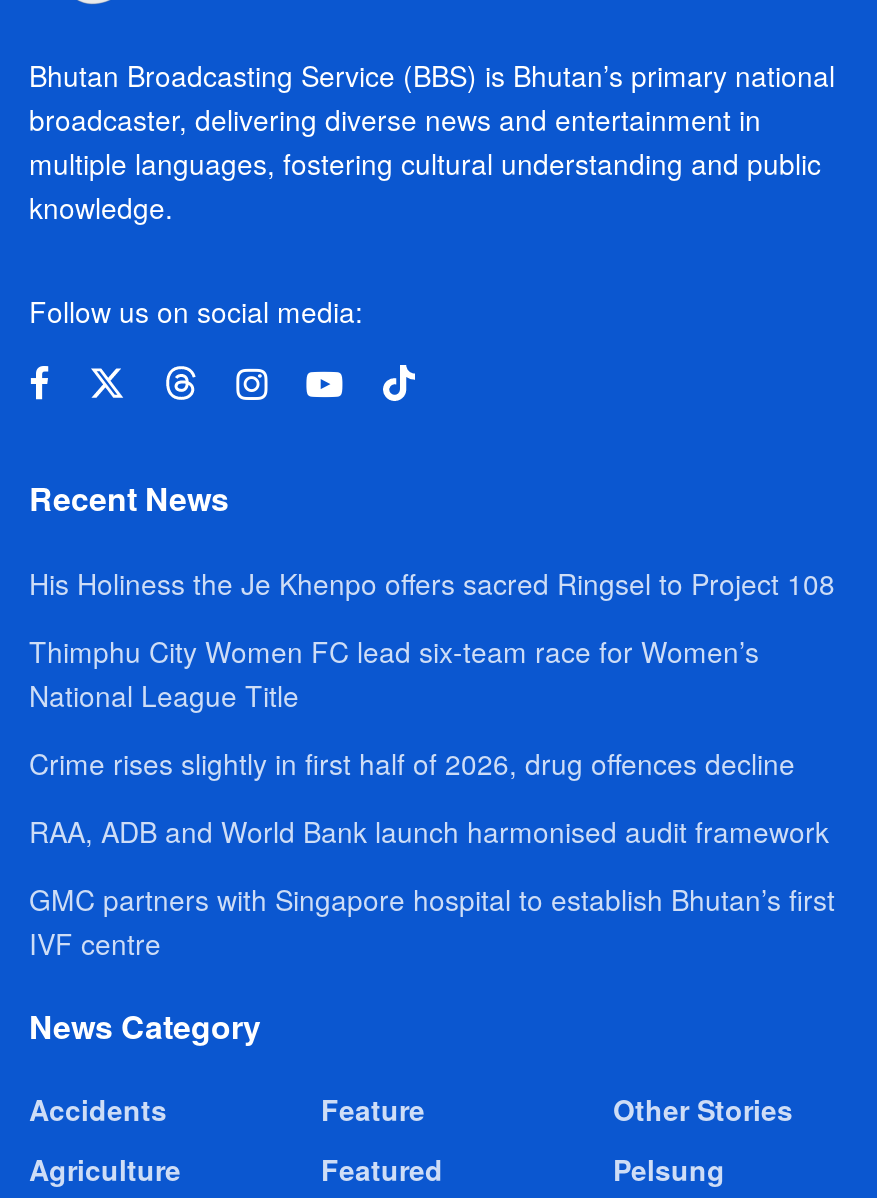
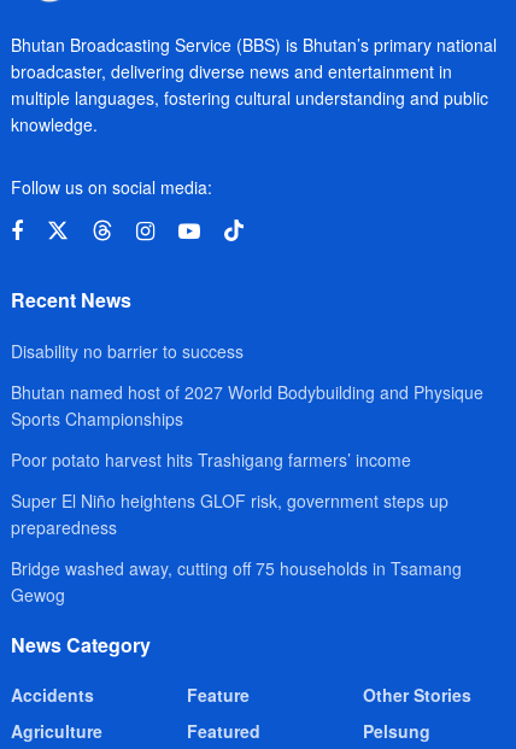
- His Holiness the Je Khenpo offers sacred Ringsel to Project 108
+ Disability no barrier to success

- Thimphu City Women FC lead six-team race for Women’s
- National League Title
+ Bhutan named host of 2027 World Bodybuilding and Physique
+ Sports Championships

- Crime rises slightly in first half of 2026, drug offences decline
+ Poor potato harvest hits Trashigang farmers’ income

- RAA, ADB and World Bank launch harmonised audit framework
+ Super El Niño heightens GLOF risk, government steps up
+ preparedness

- GMC partners with Singapore hospital to establish Bhutan’s first
- IVF centre
+ Bridge washed away, cutting off 75 households in Tsamang
+ Gewog
